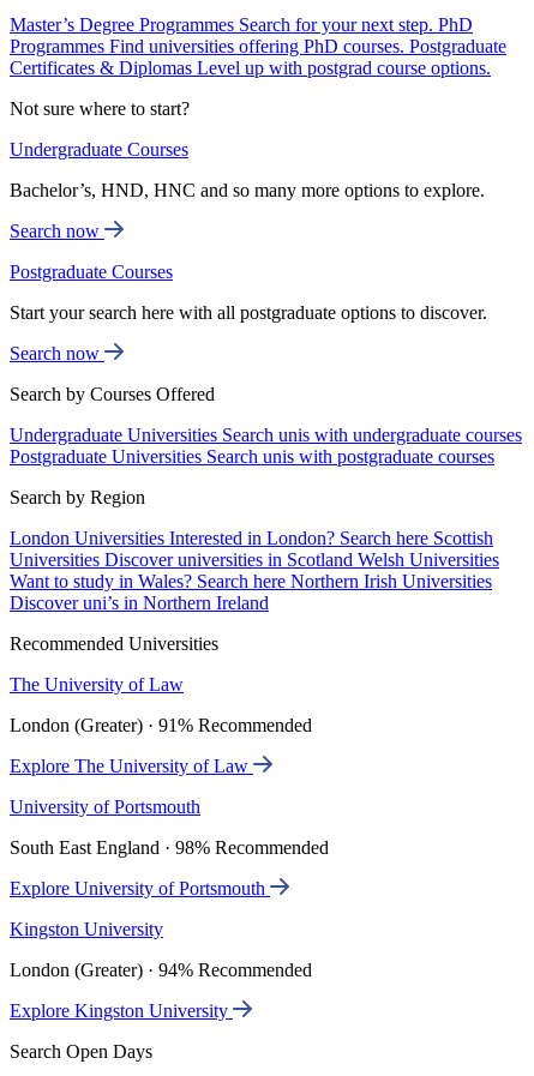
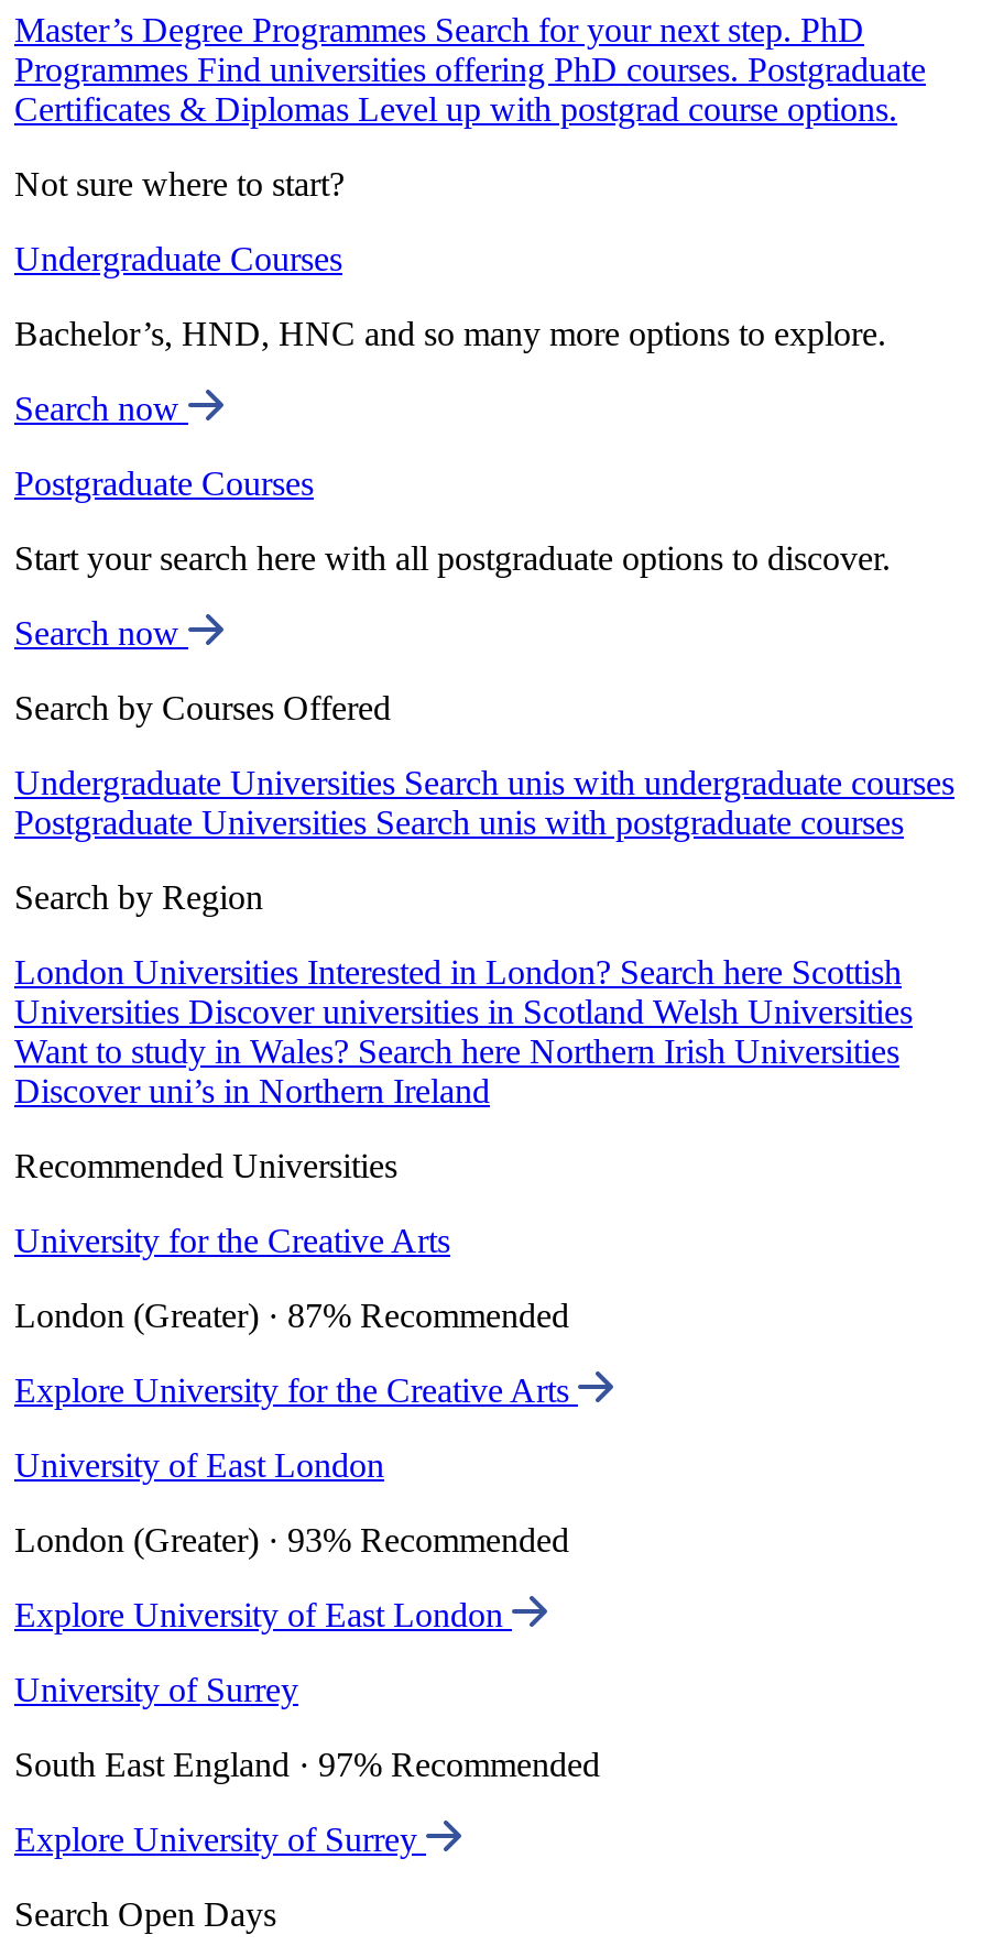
- The University of Law
+ University for the Creative Arts

- London (Greater) · 91% Recommended
+ London (Greater) · 87% Recommended

- Explore The University of Law
+ Explore University for the Creative Arts

- University of Portsmouth
+ University of East London

- South East England · 98% Recommended
+ London (Greater) · 93% Recommended

- Explore University of Portsmouth
+ Explore University of East London

- Kingston University
+ University of Surrey

- London (Greater) · 94% Recommended
+ South East England · 97% Recommended

- Explore Kingston University
+ Explore University of Surrey
